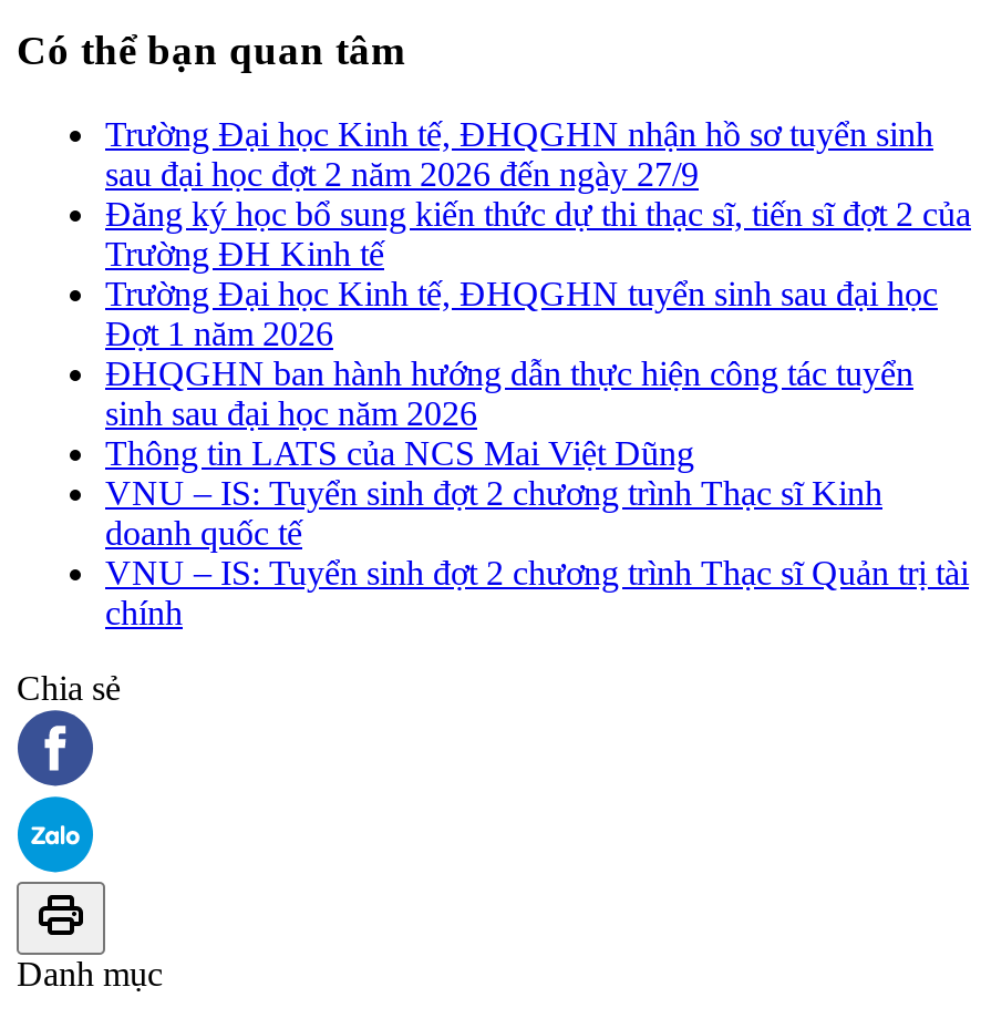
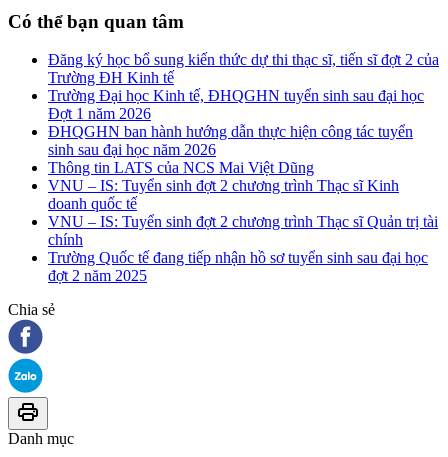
- Trường Đại học Kinh tế, ĐHQGHN nhận hồ sơ tuyển sinh
- sau đại học đợt 2 năm 2026 đến ngày 27/9

moved up: Đăng ký học bổ sung kiến thức dự thi thạc sĩ, tiến sĩ đợt 2 của | Trường ĐH Kinh tế | Trường Đại học Kinh tế, ĐHQGHN tuyển sinh sau đại học | ... | VNU – IS: Tuyển sinh đợt 2 chương trình Thạc sĩ Quản trị tài | chính

+ Trường Quốc tế đang tiếp nhận hồ sơ tuyển sinh sau đại học
+ đợt 2 năm 2025
